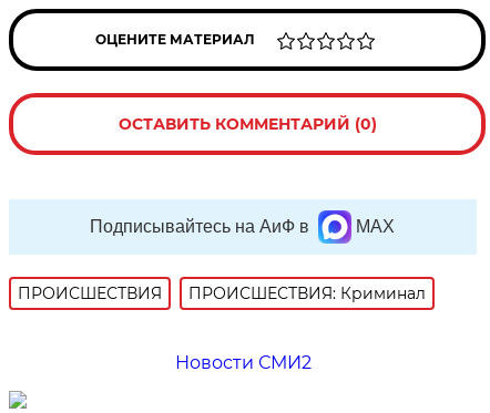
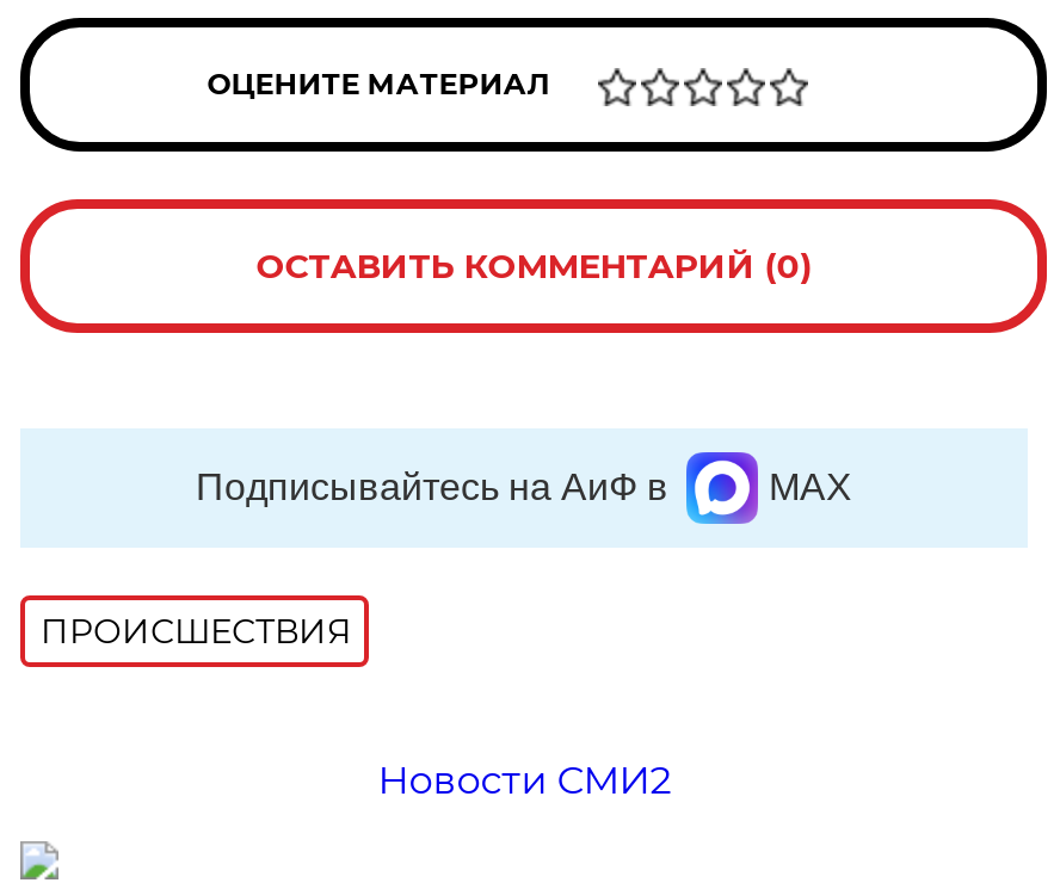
- ПРОИСШЕСТВИЯ: Криминал
